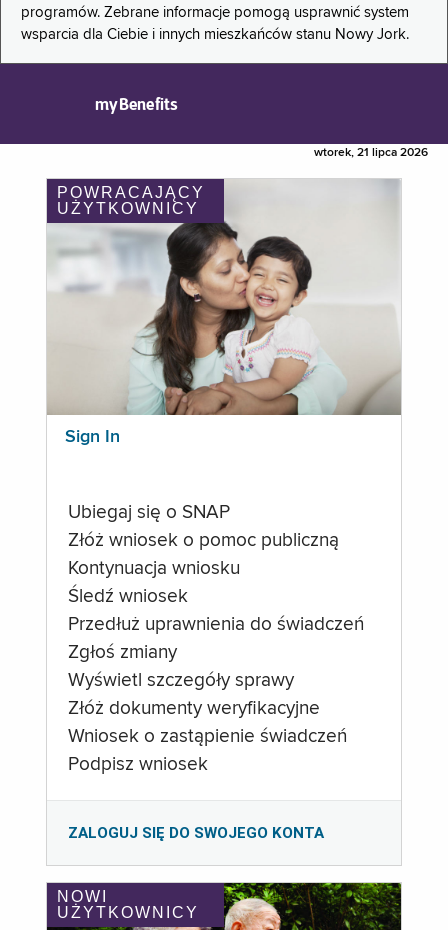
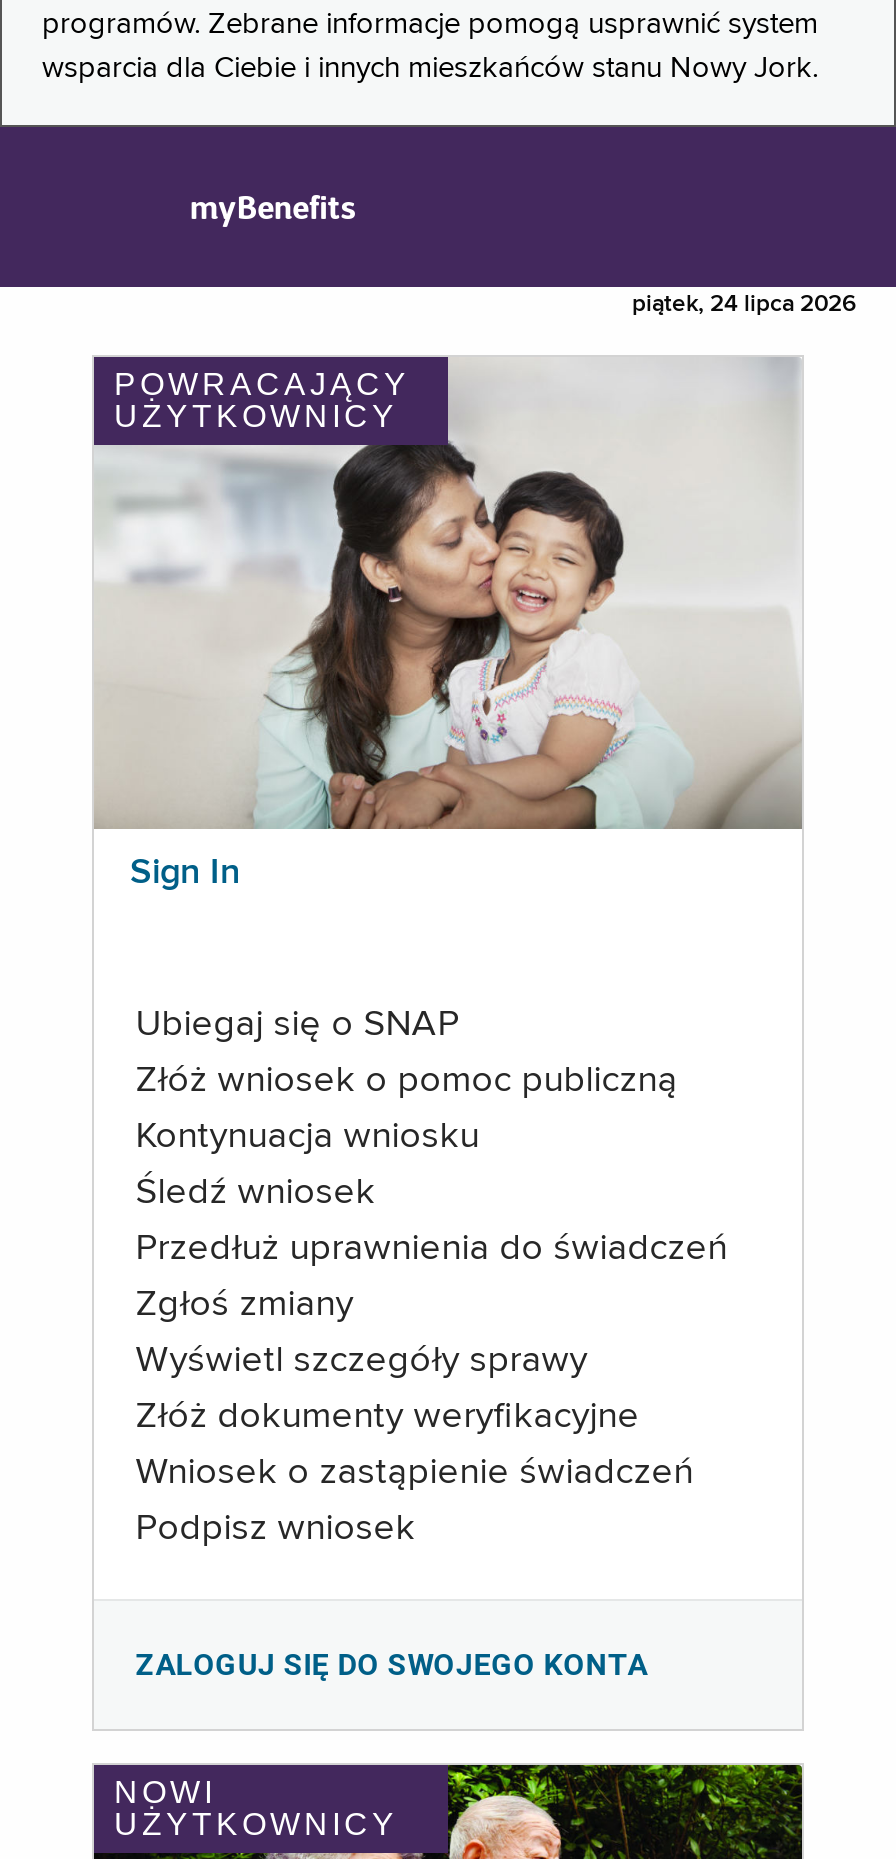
- wtorek, 21 lipca 2026
+ piątek, 24 lipca 2026
